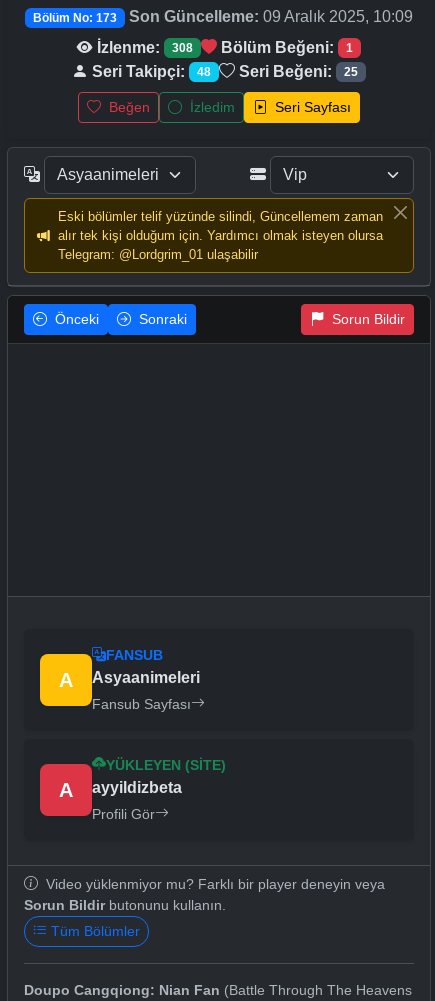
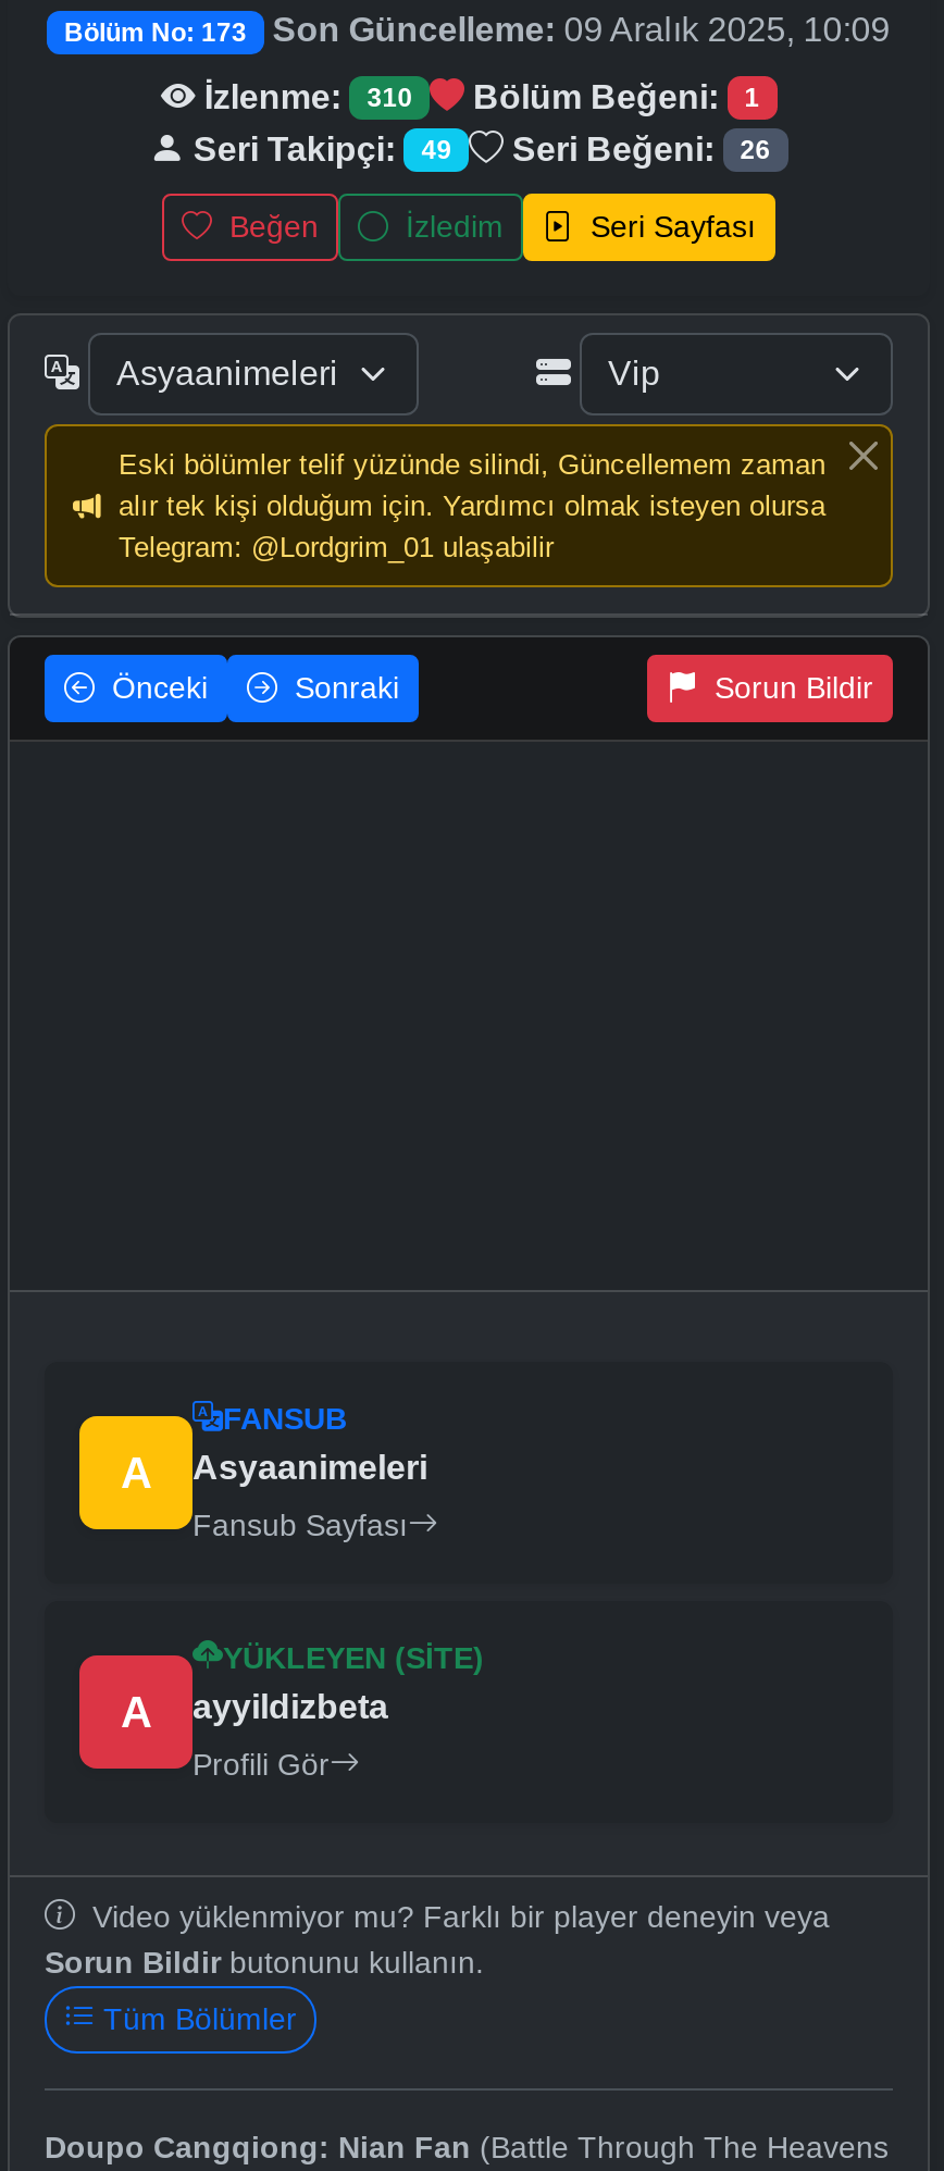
- İzlenme: 308 Bölüm Beğeni: 1
+ İzlenme: 310 Bölüm Beğeni: 1

- 48
+ 49

- 25
+ 26
